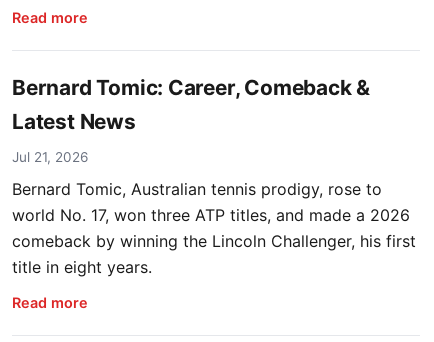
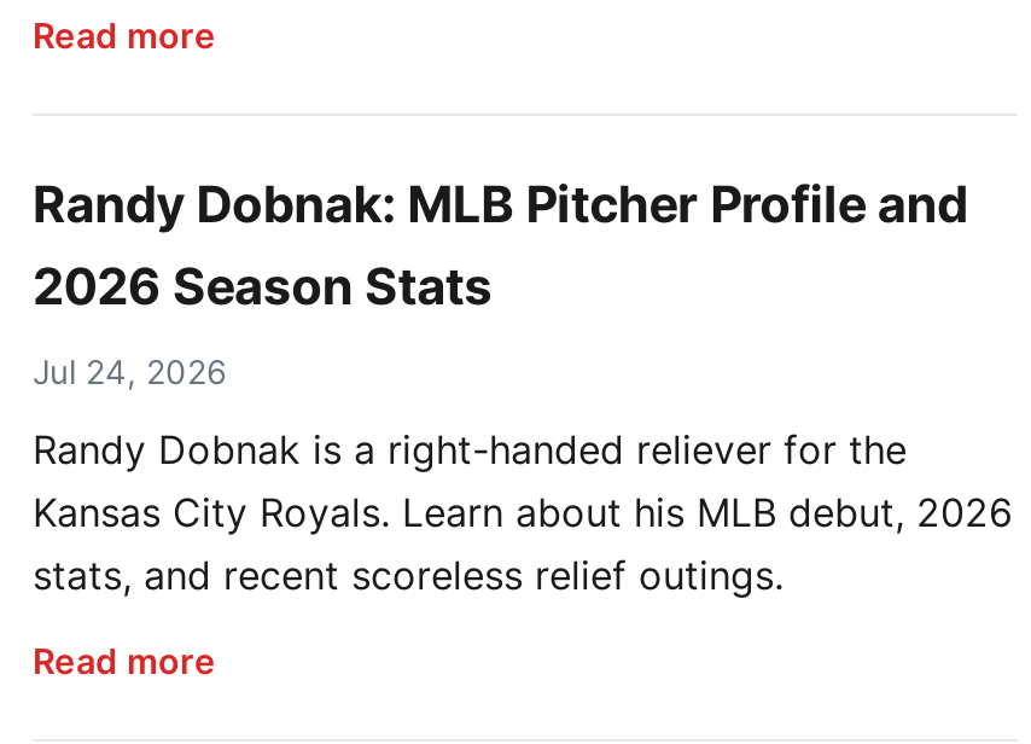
- Bernard Tomic: Career, Comeback &
- Latest News
+ Randy Dobnak: MLB Pitcher Profile and
+ 2026 Season Stats

- Jul 21, 2026
+ Jul 24, 2026

- Bernard Tomic, Australian tennis prodigy, rose to
- world No. 17, won three ATP titles, and made a 2026
- comeback by winning the Lincoln Challenger, his first
- title in eight years.
+ Randy Dobnak is a right-handed reliever for the
+ Kansas City Royals. Learn about his MLB debut, 2026
+ stats, and recent scoreless relief outings.
